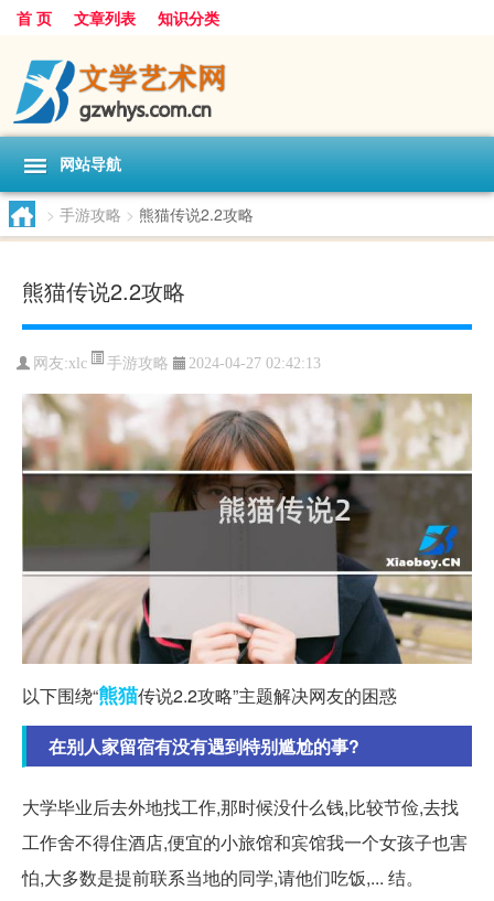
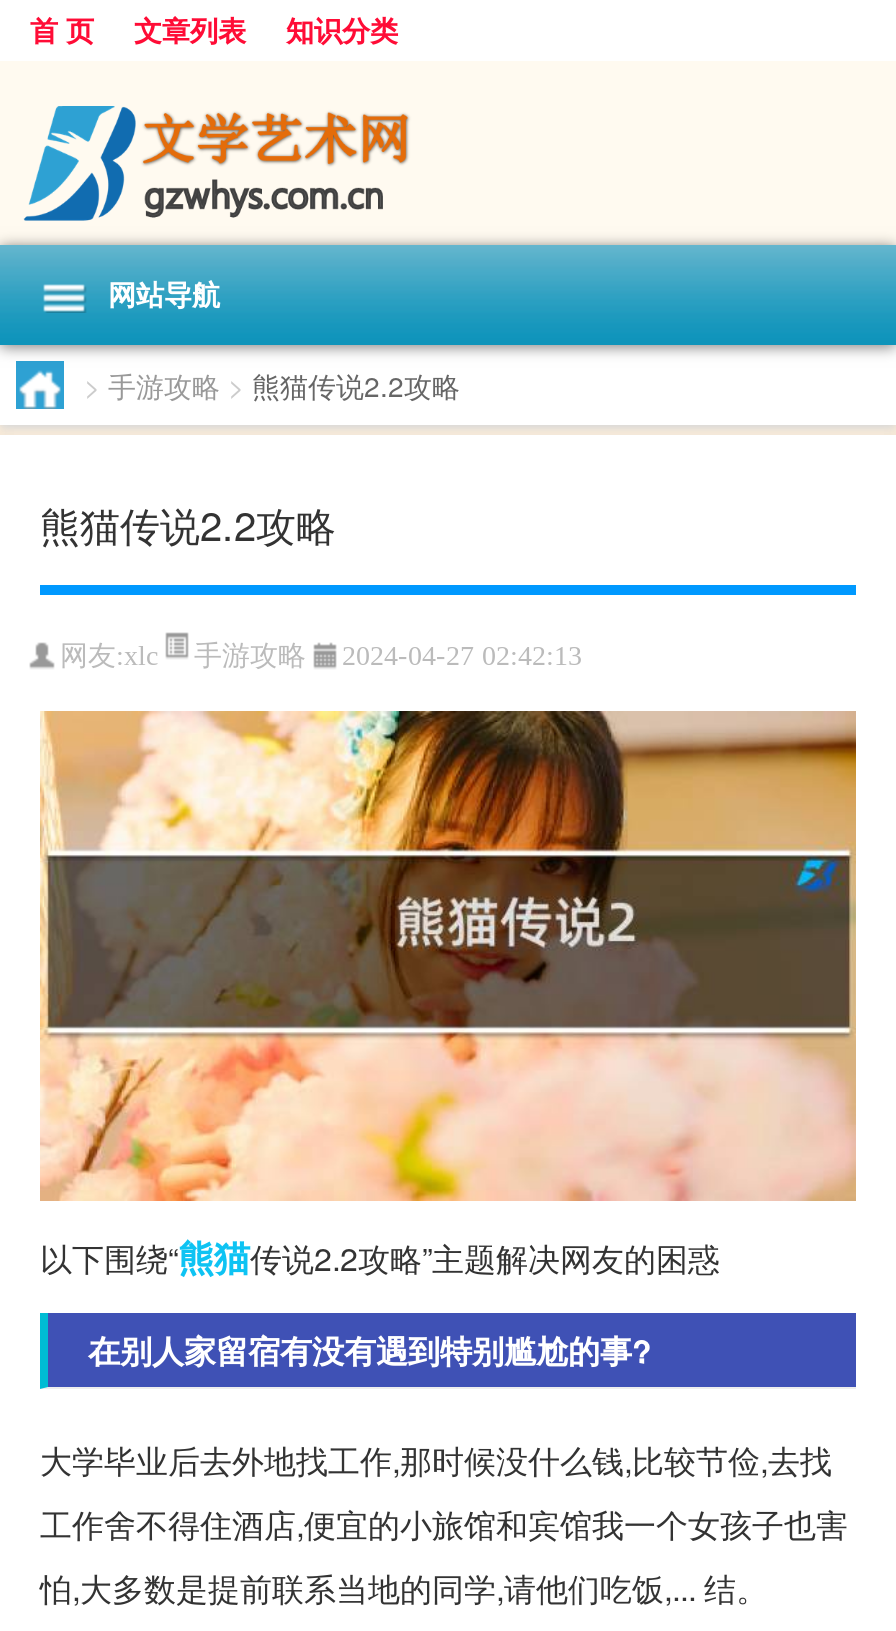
- [image]
+ [image]
